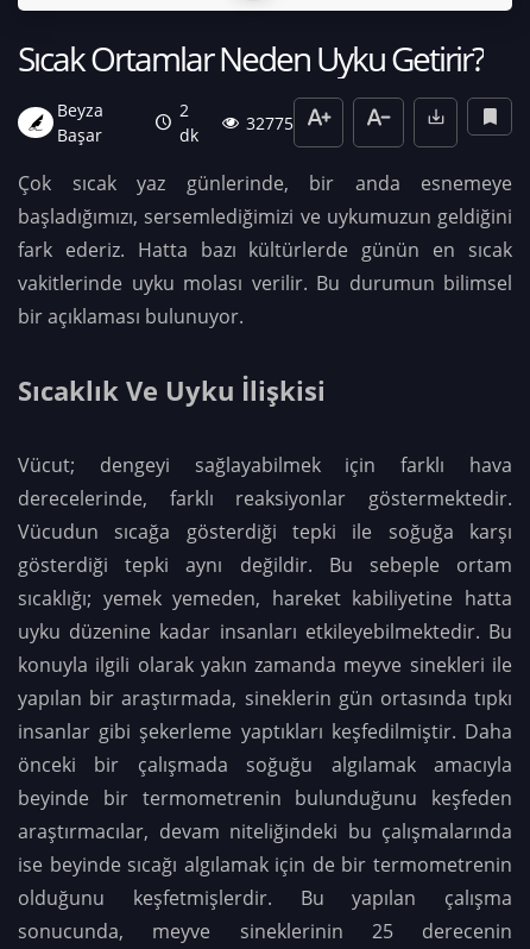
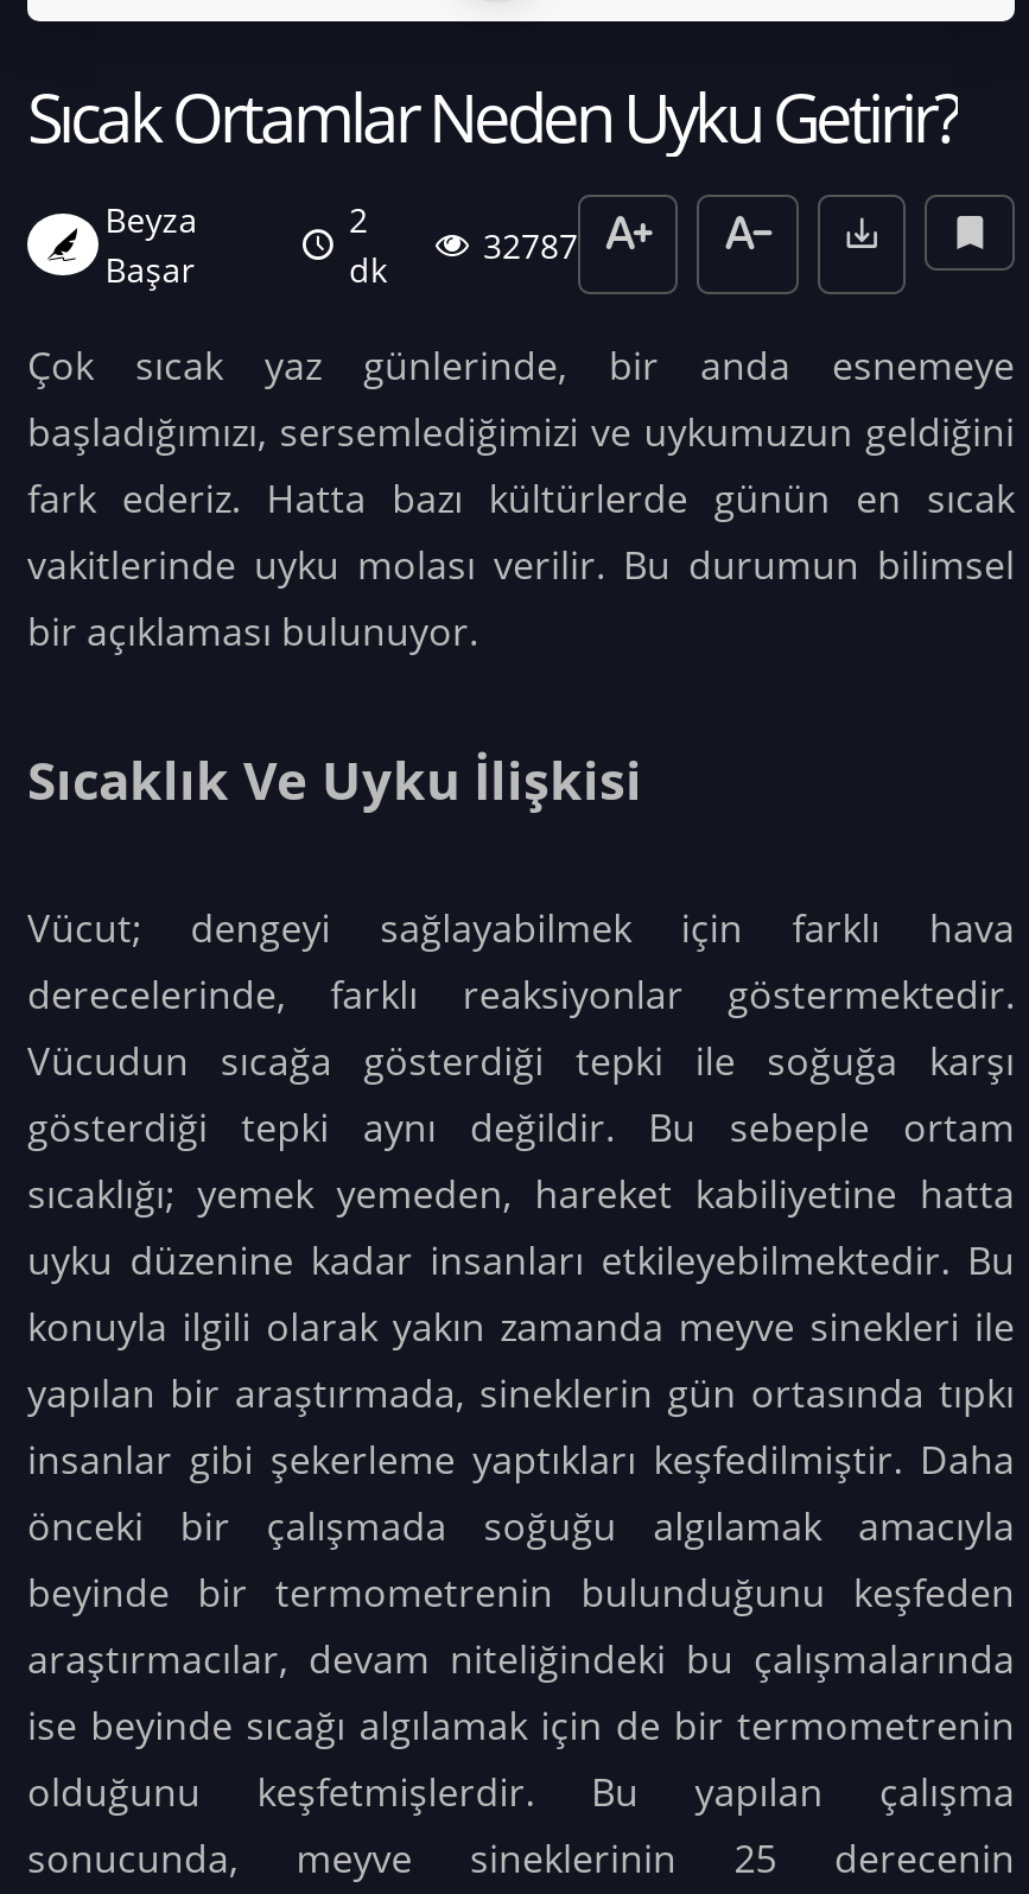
- 32775
+ 32787
